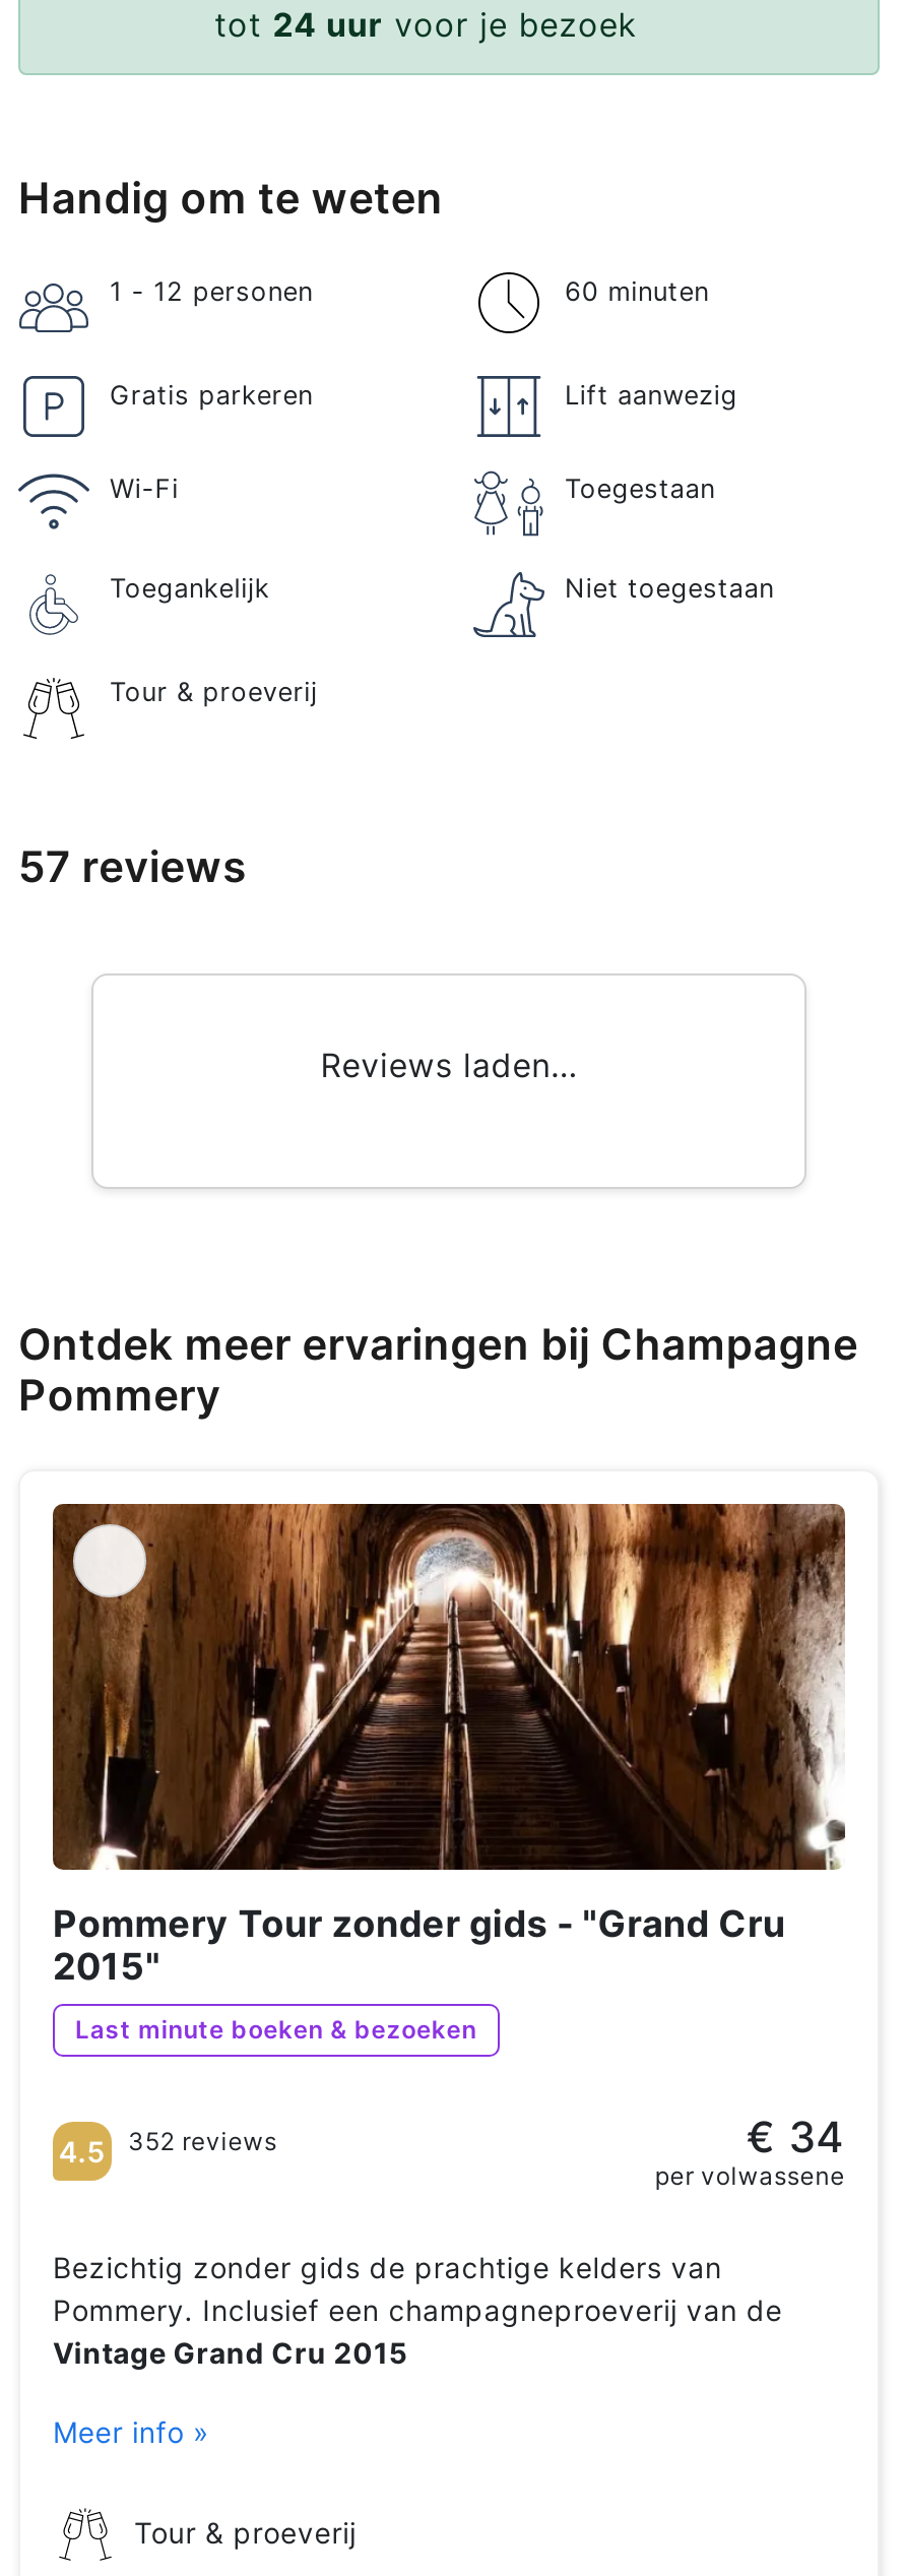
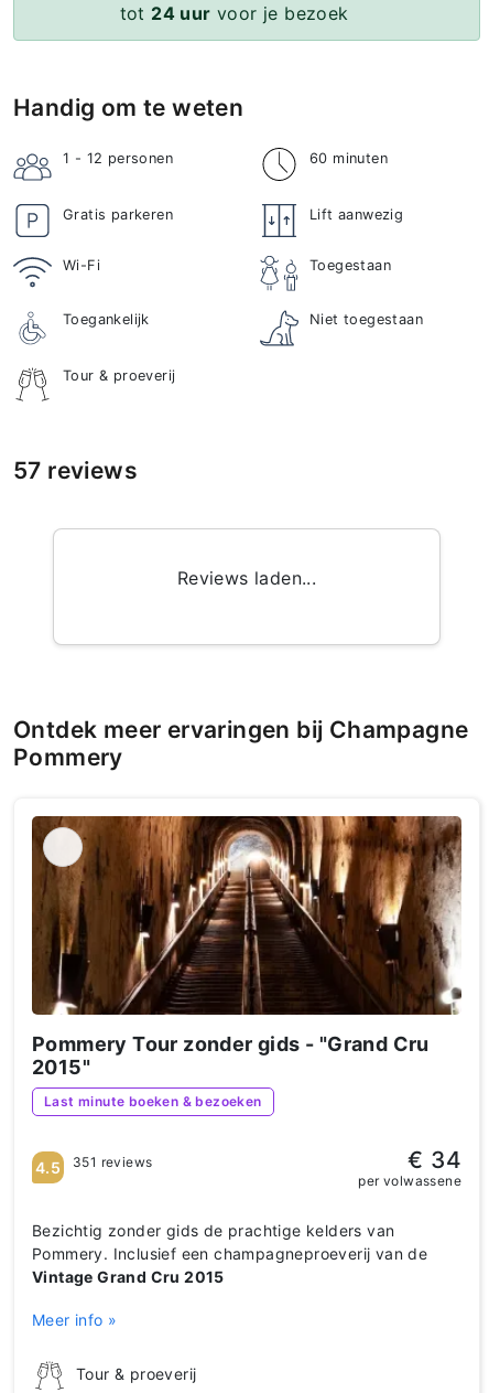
- 4.5 352 reviews
+ 4.5 351 reviews
